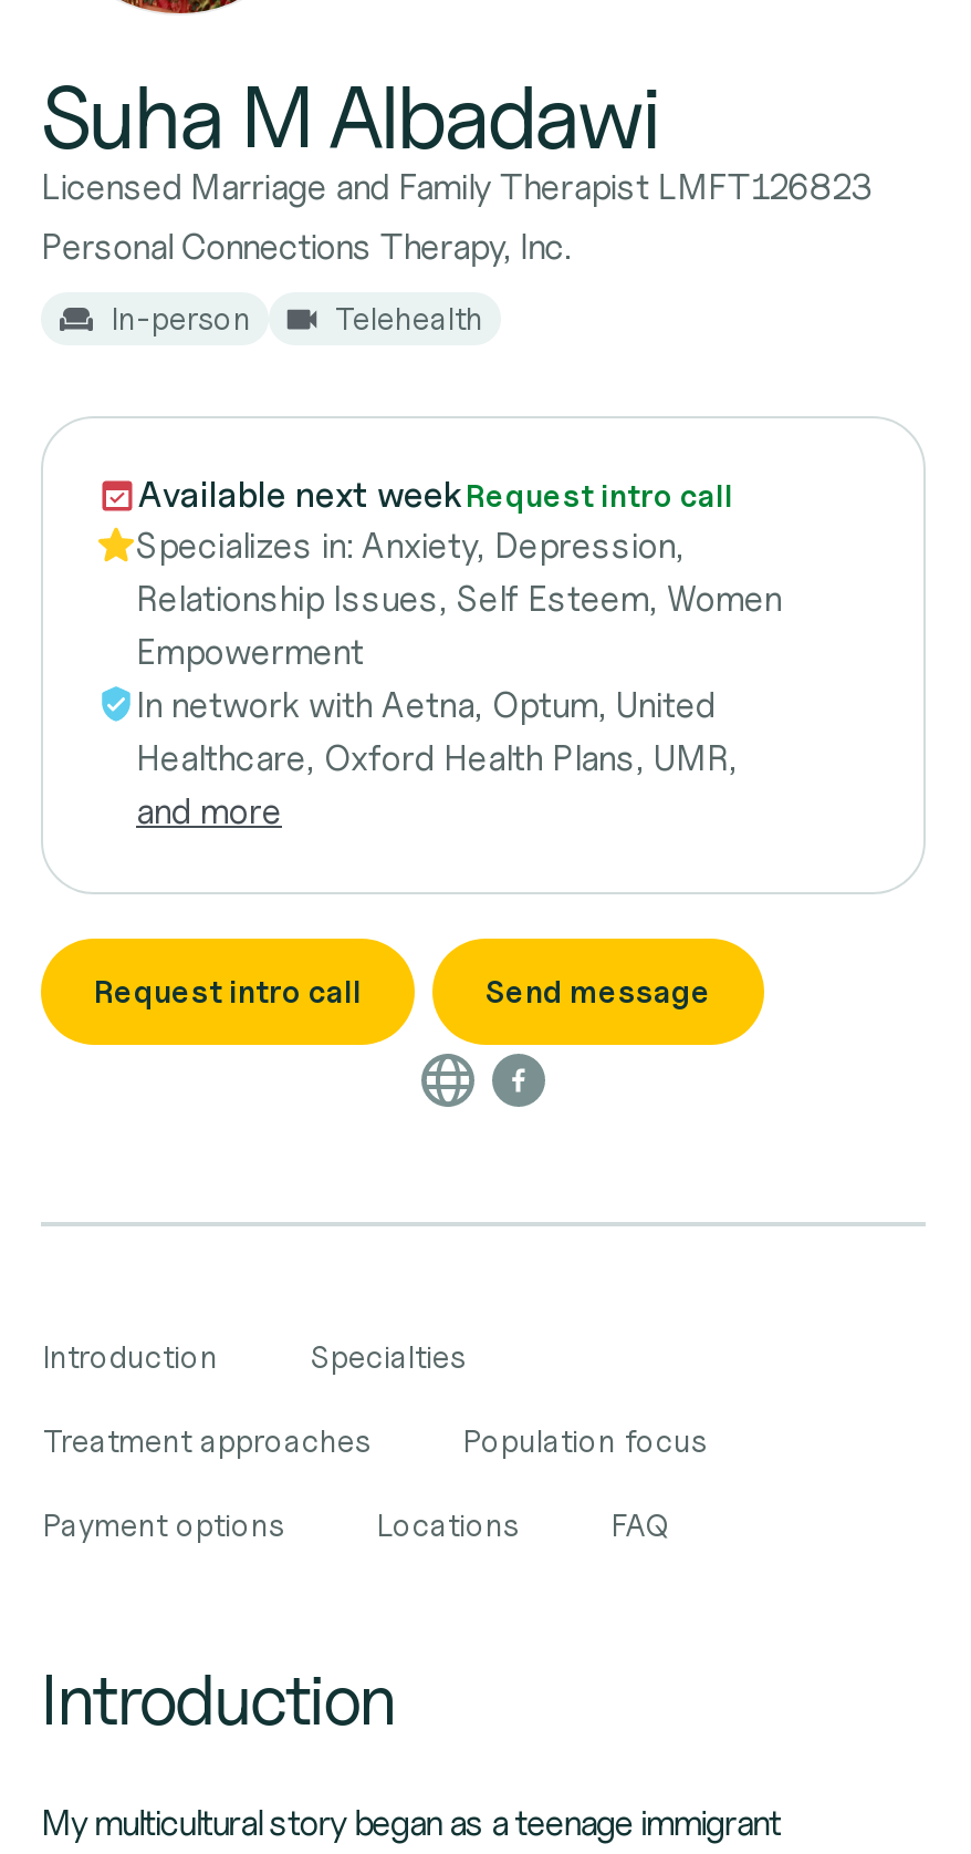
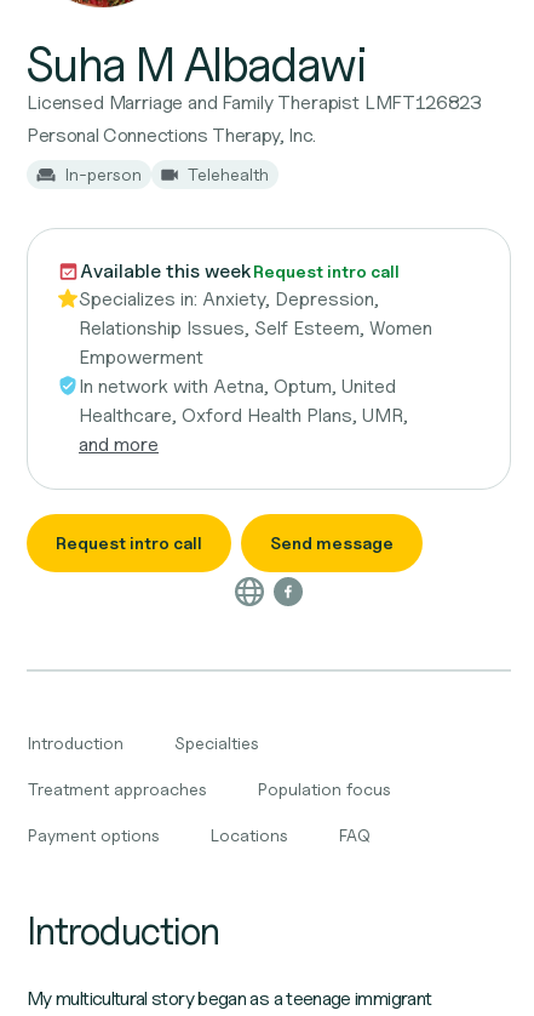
- Available next weekRequest intro call
+ Available this weekRequest intro call
